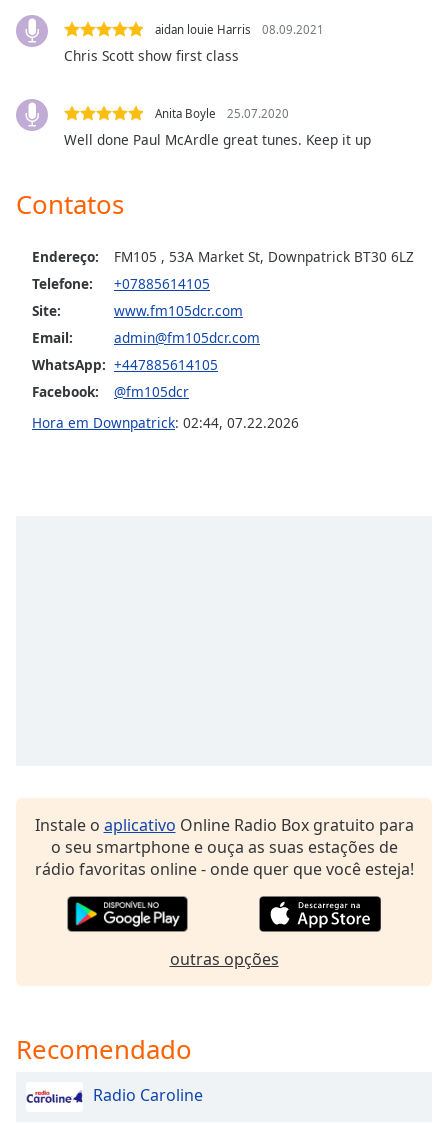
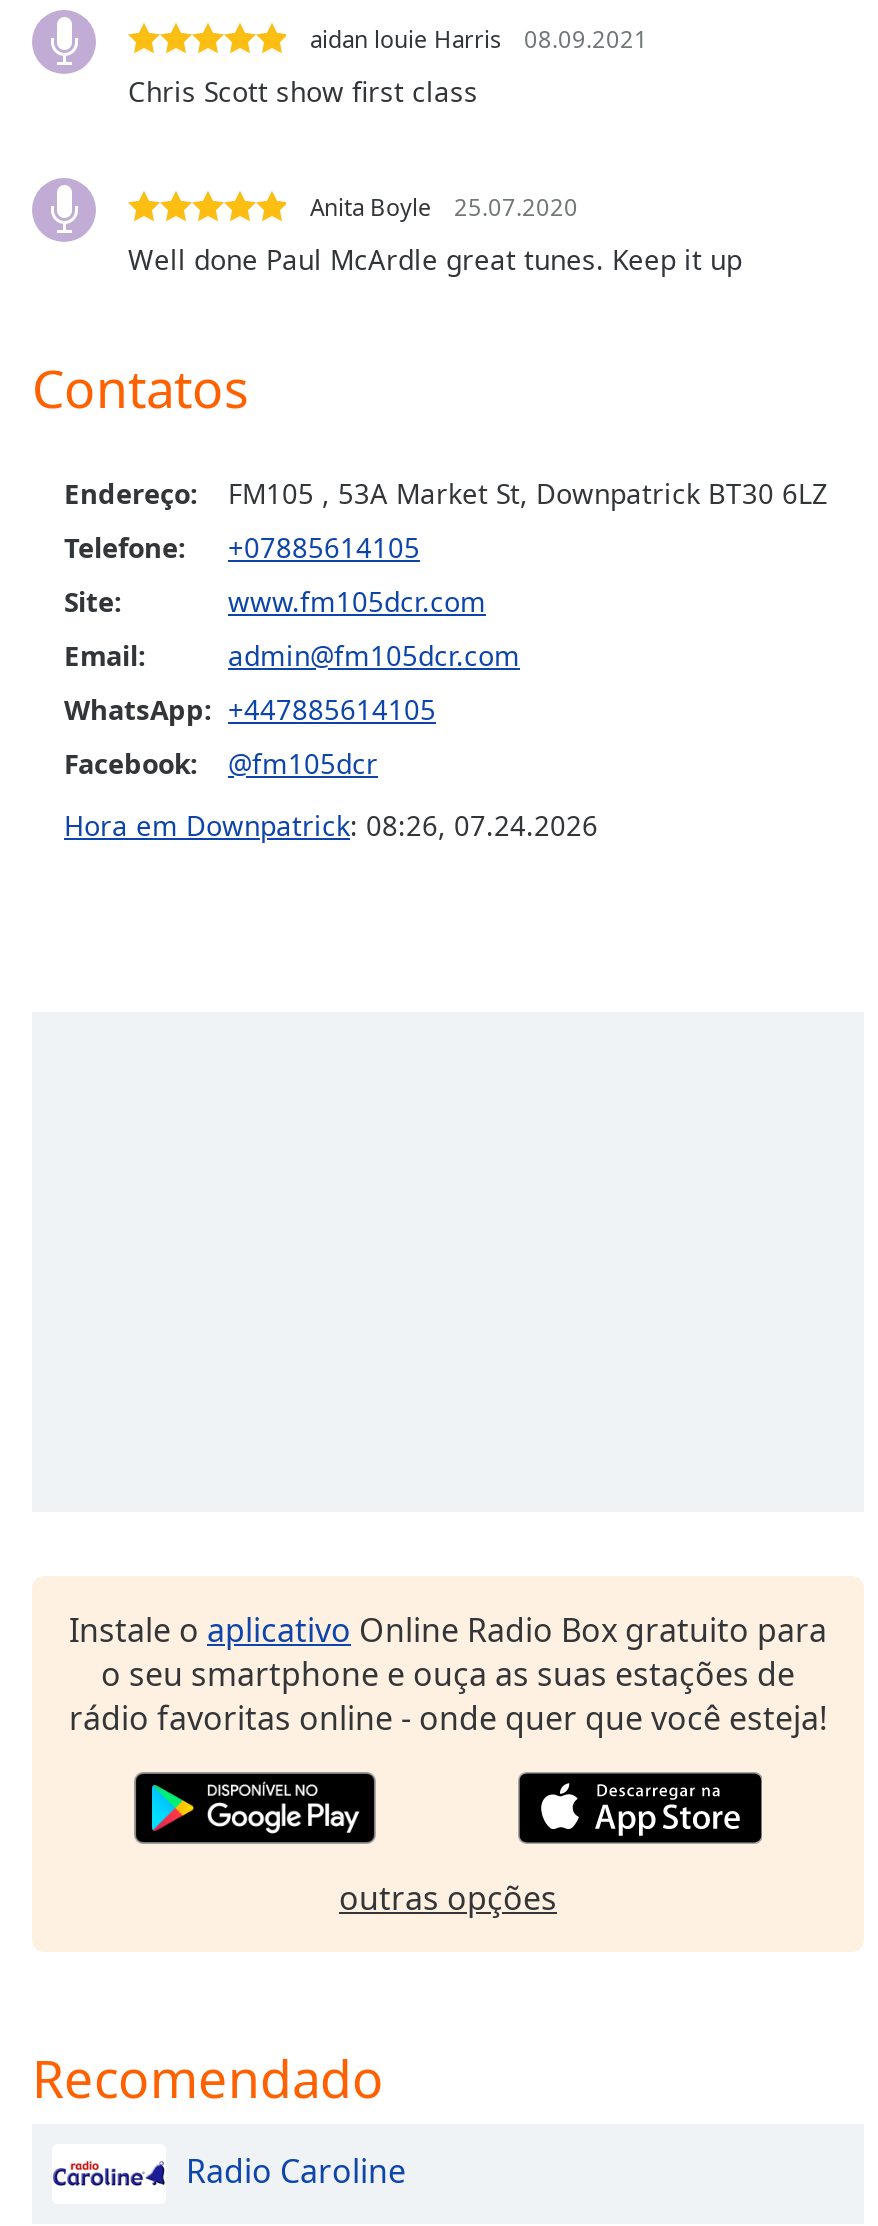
- Hora em Downpatrick: 02:44, 07.22.2026
+ Hora em Downpatrick: 08:26, 07.24.2026
